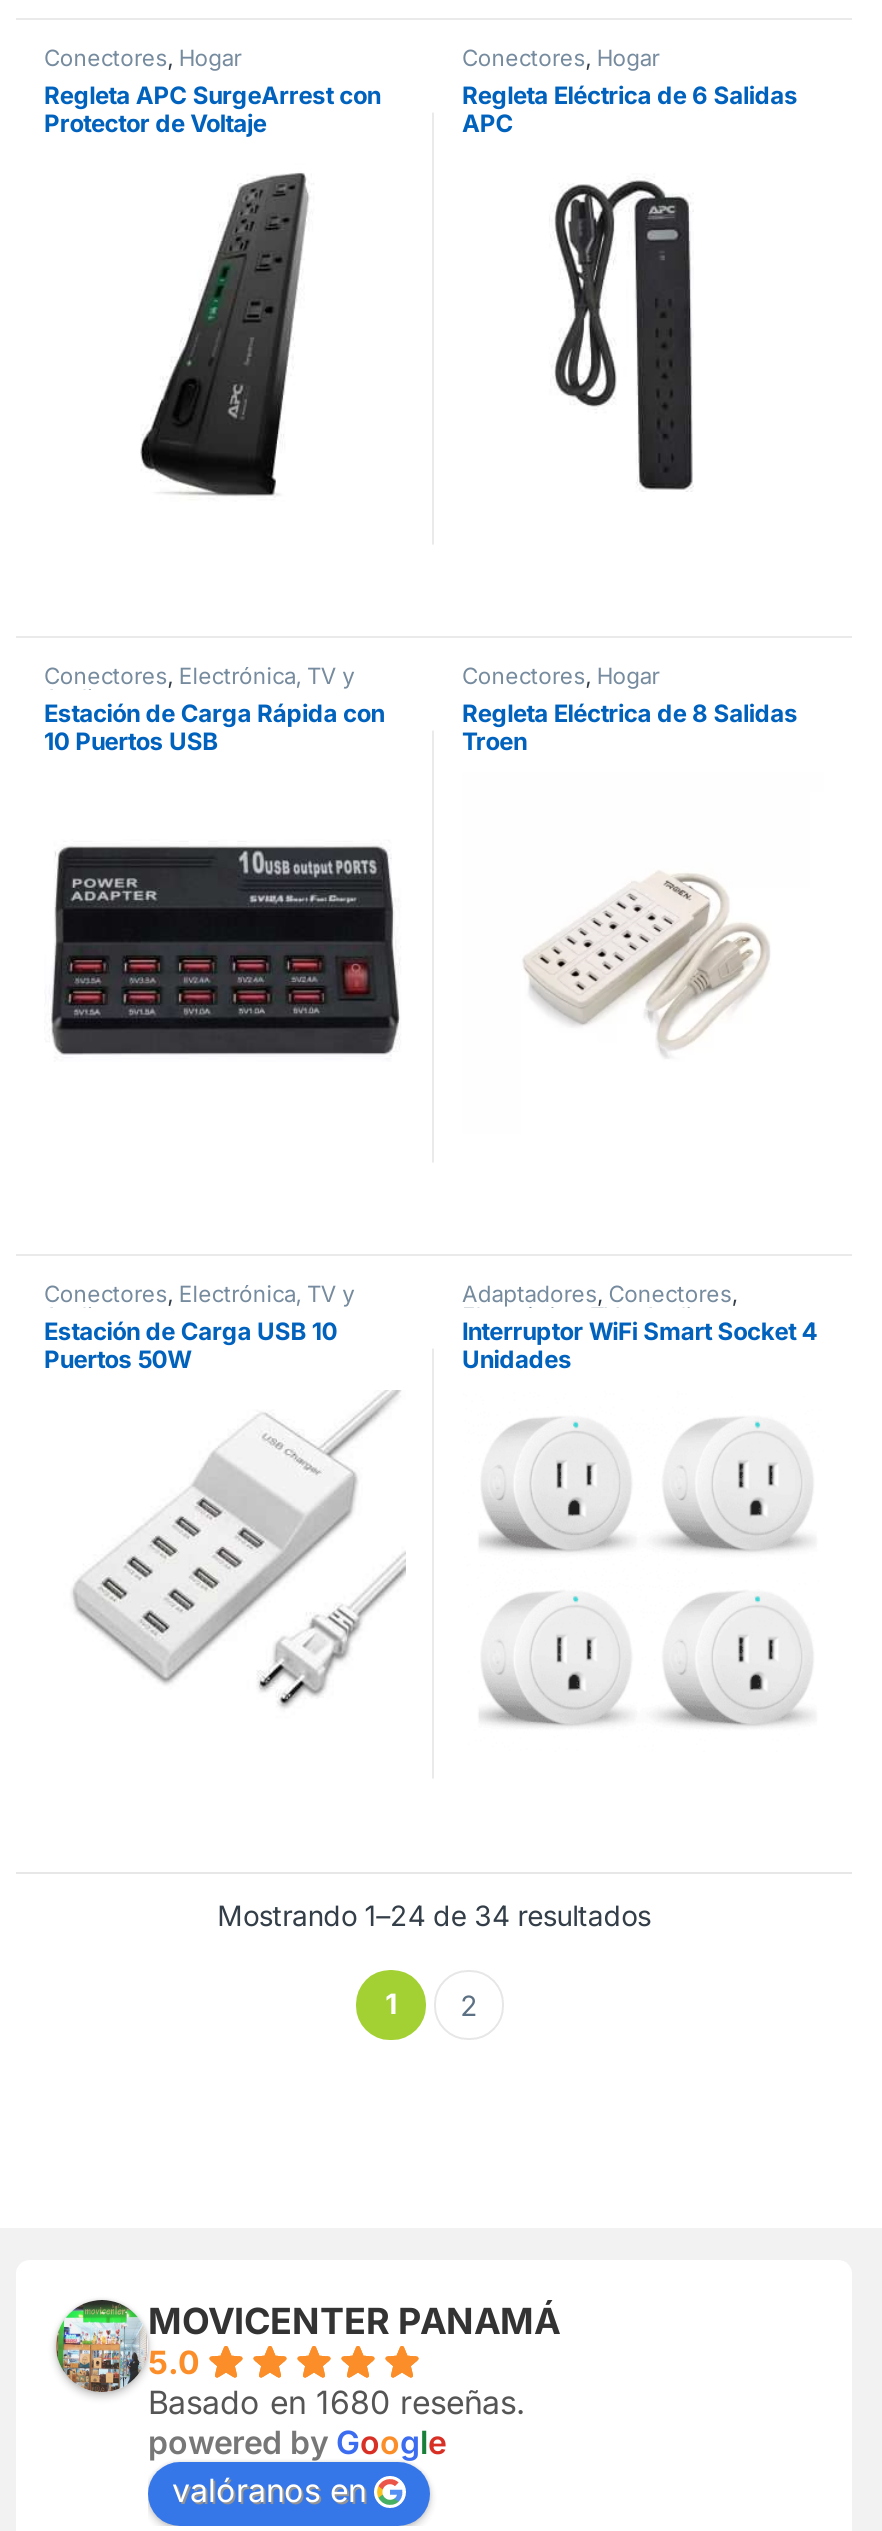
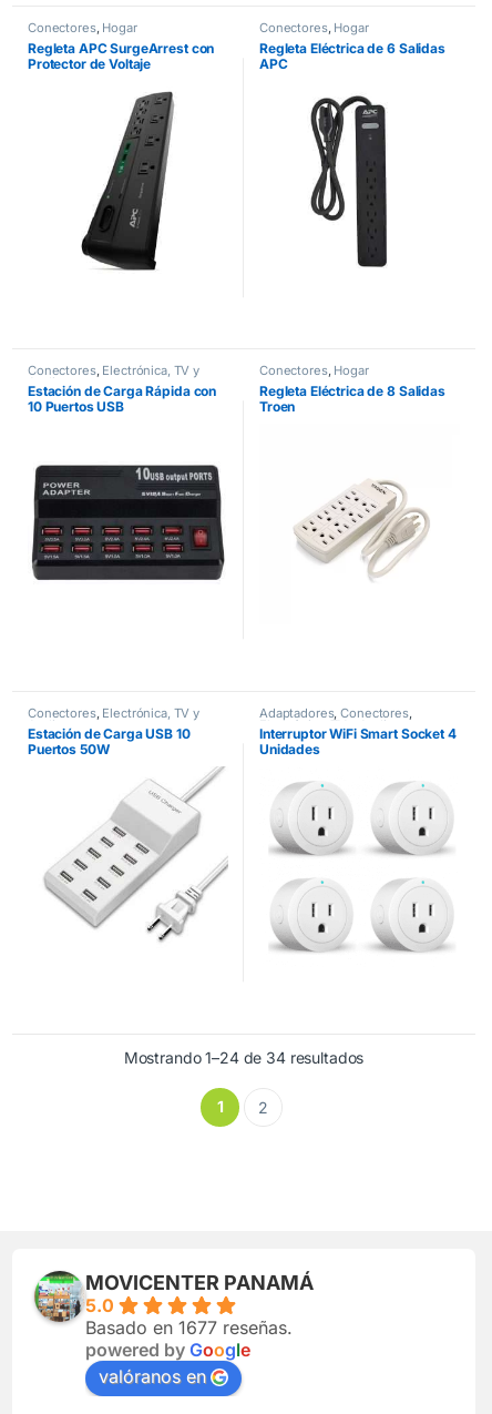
- Basado en 1680 reseñas.
+ Basado en 1677 reseñas.
